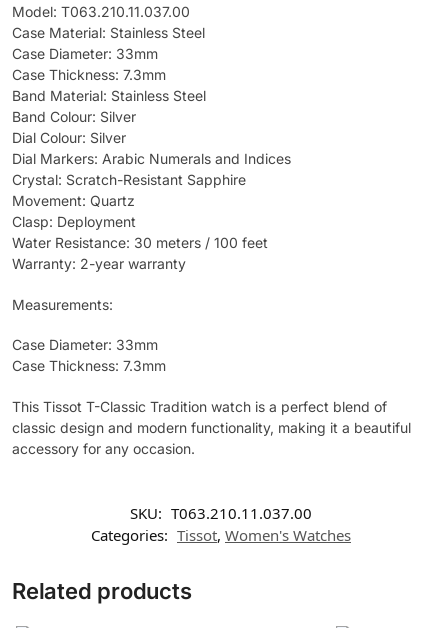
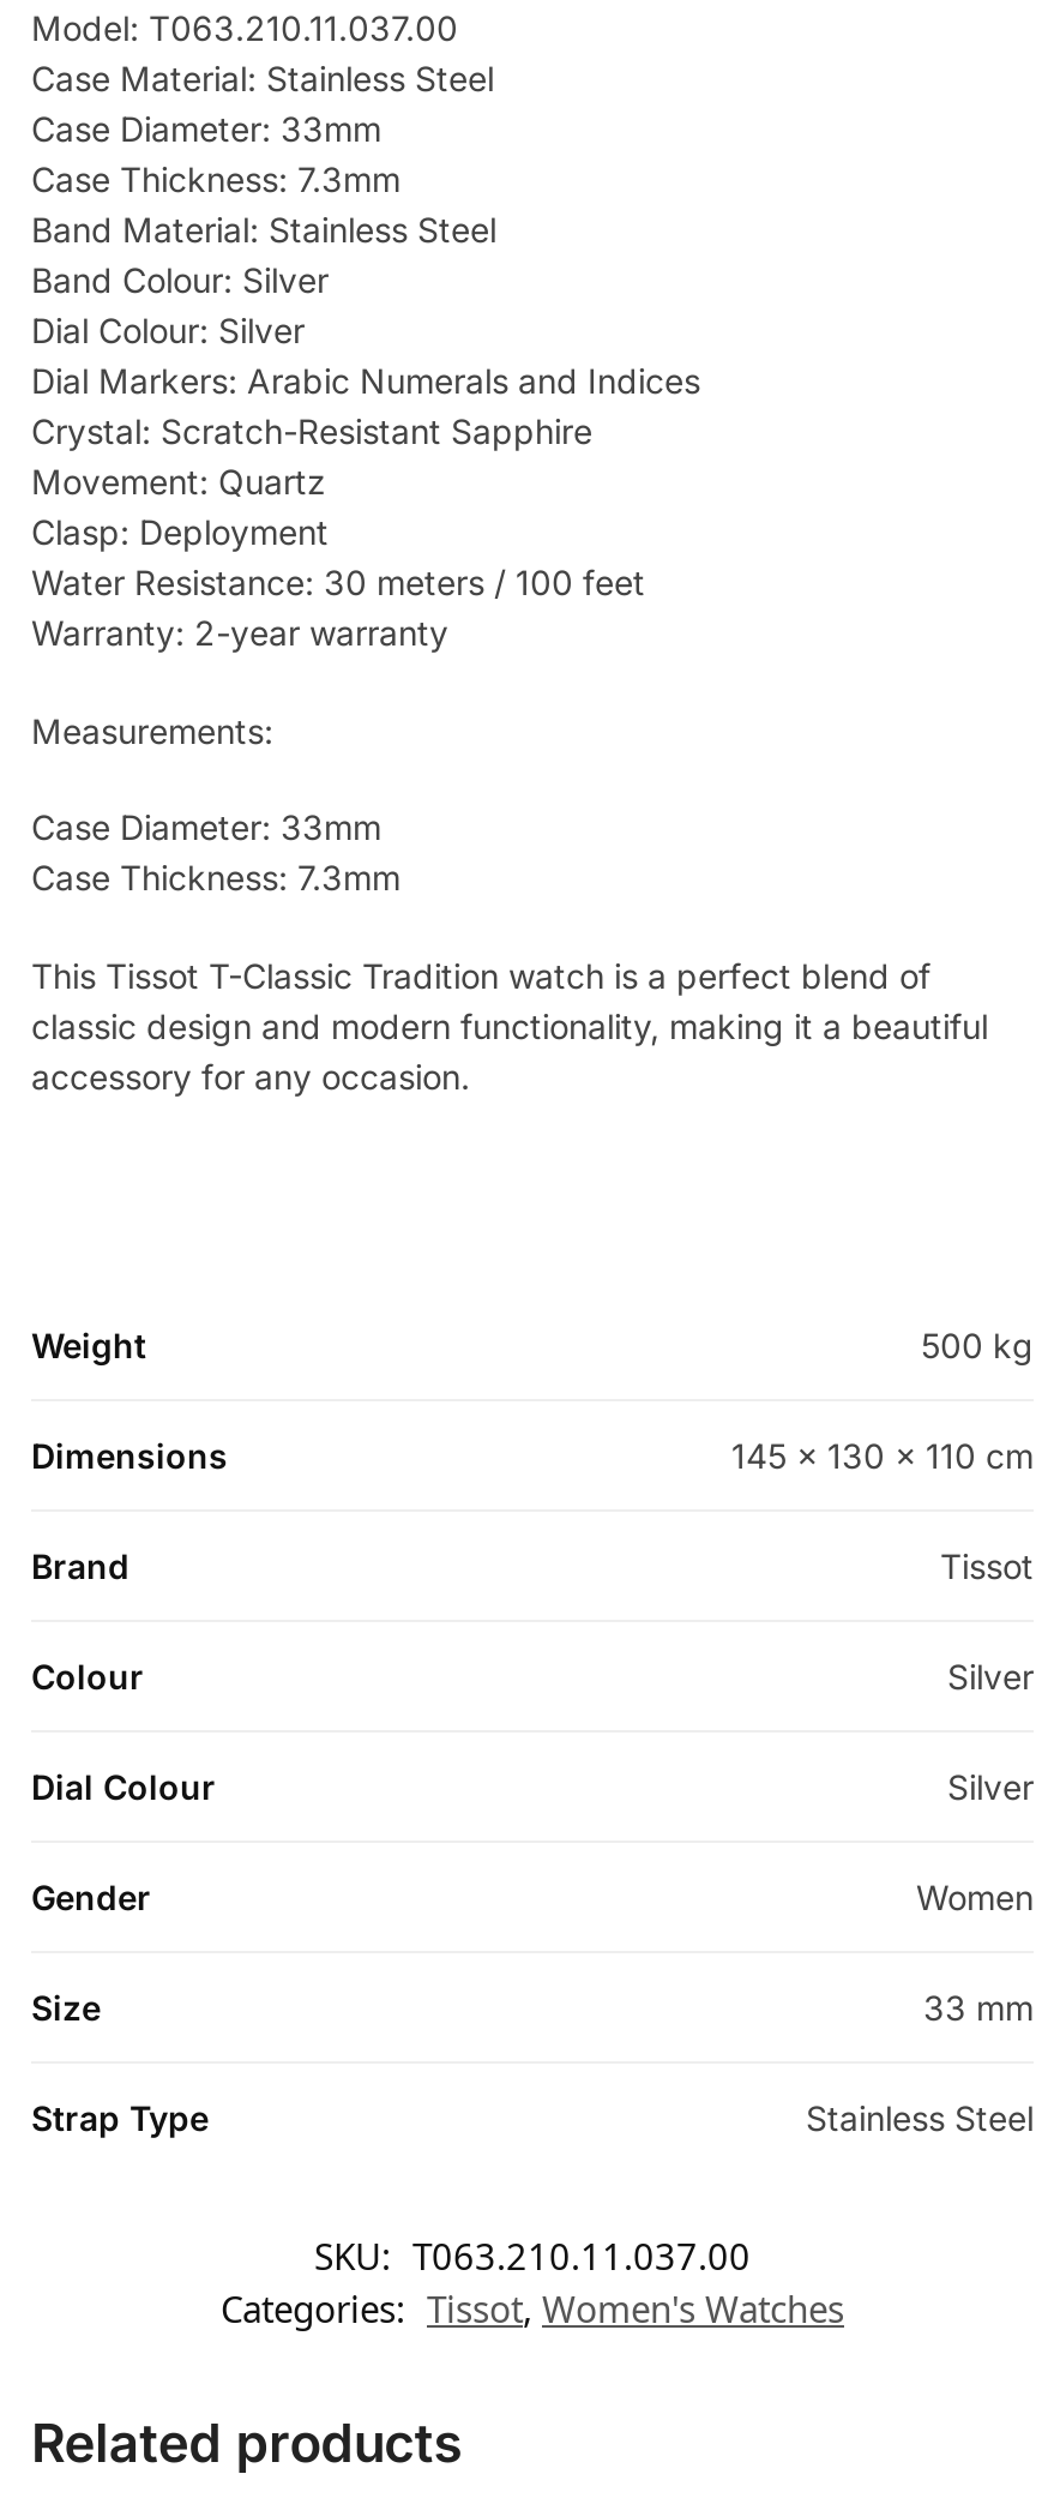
+ Weight
+ 500 kg
+ Dimensions
+ 145 × 130 × 110 cm
+ Brand
+ Tissot
+ Colour
+ Silver
+ Dial Colour
+ Silver
+ Gender
+ Women
+ Size
+ 33 mm
+ Strap Type
+ Stainless Steel
